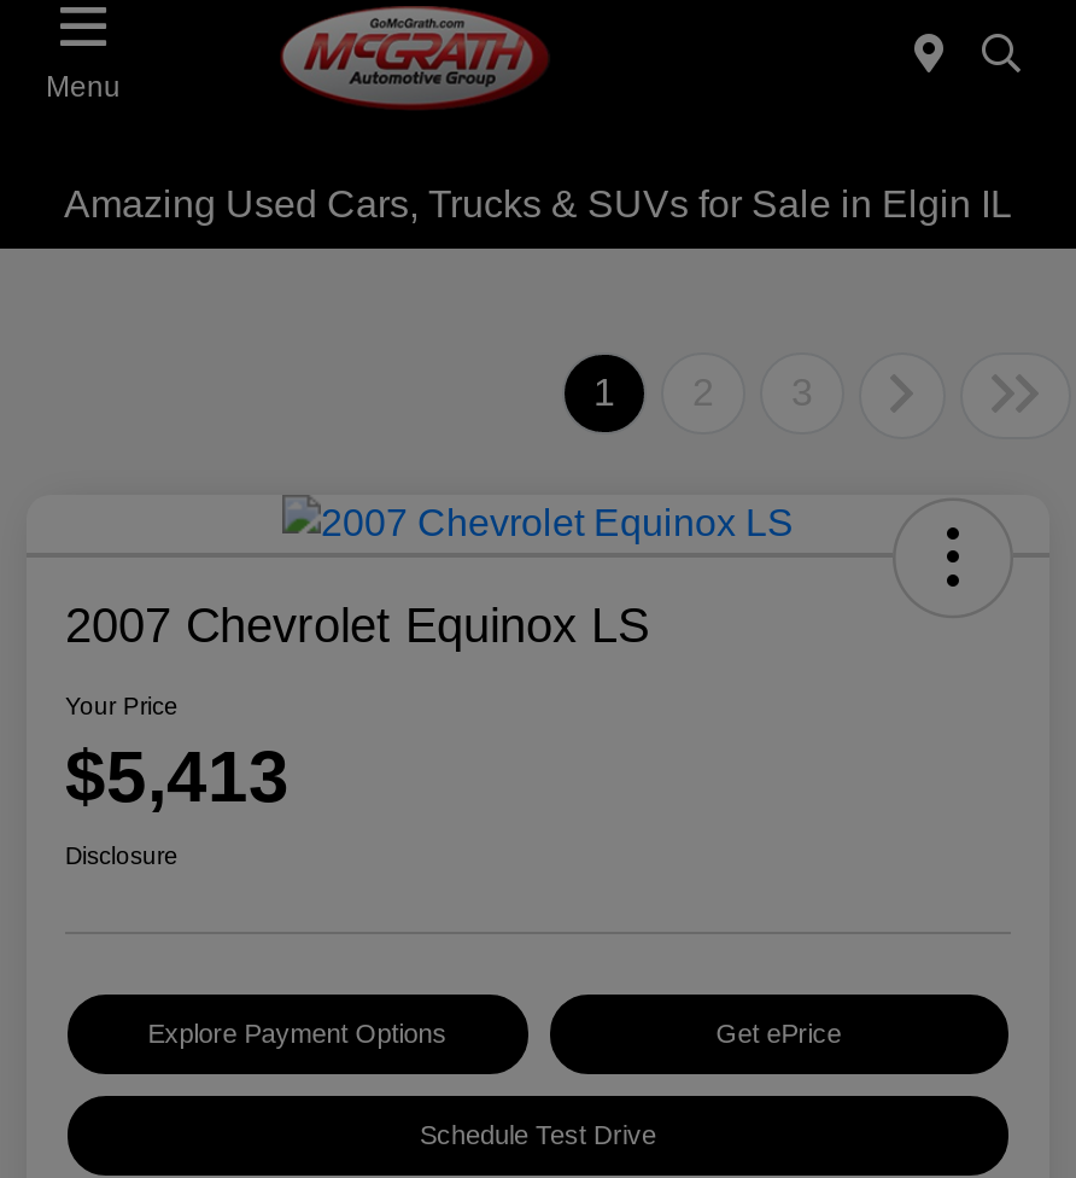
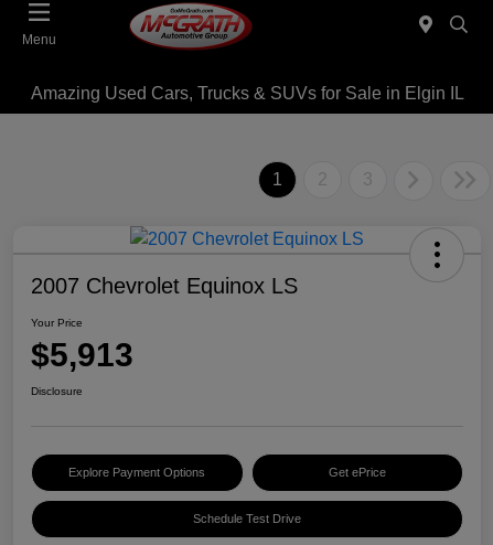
- $5,413
+ $5,913
